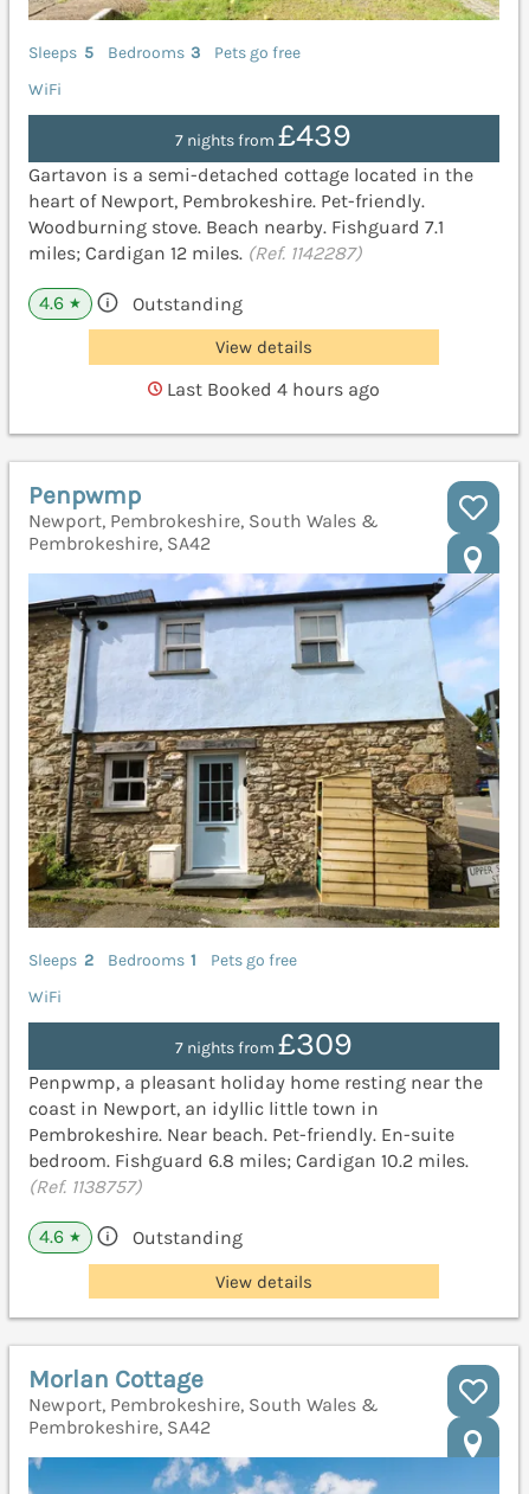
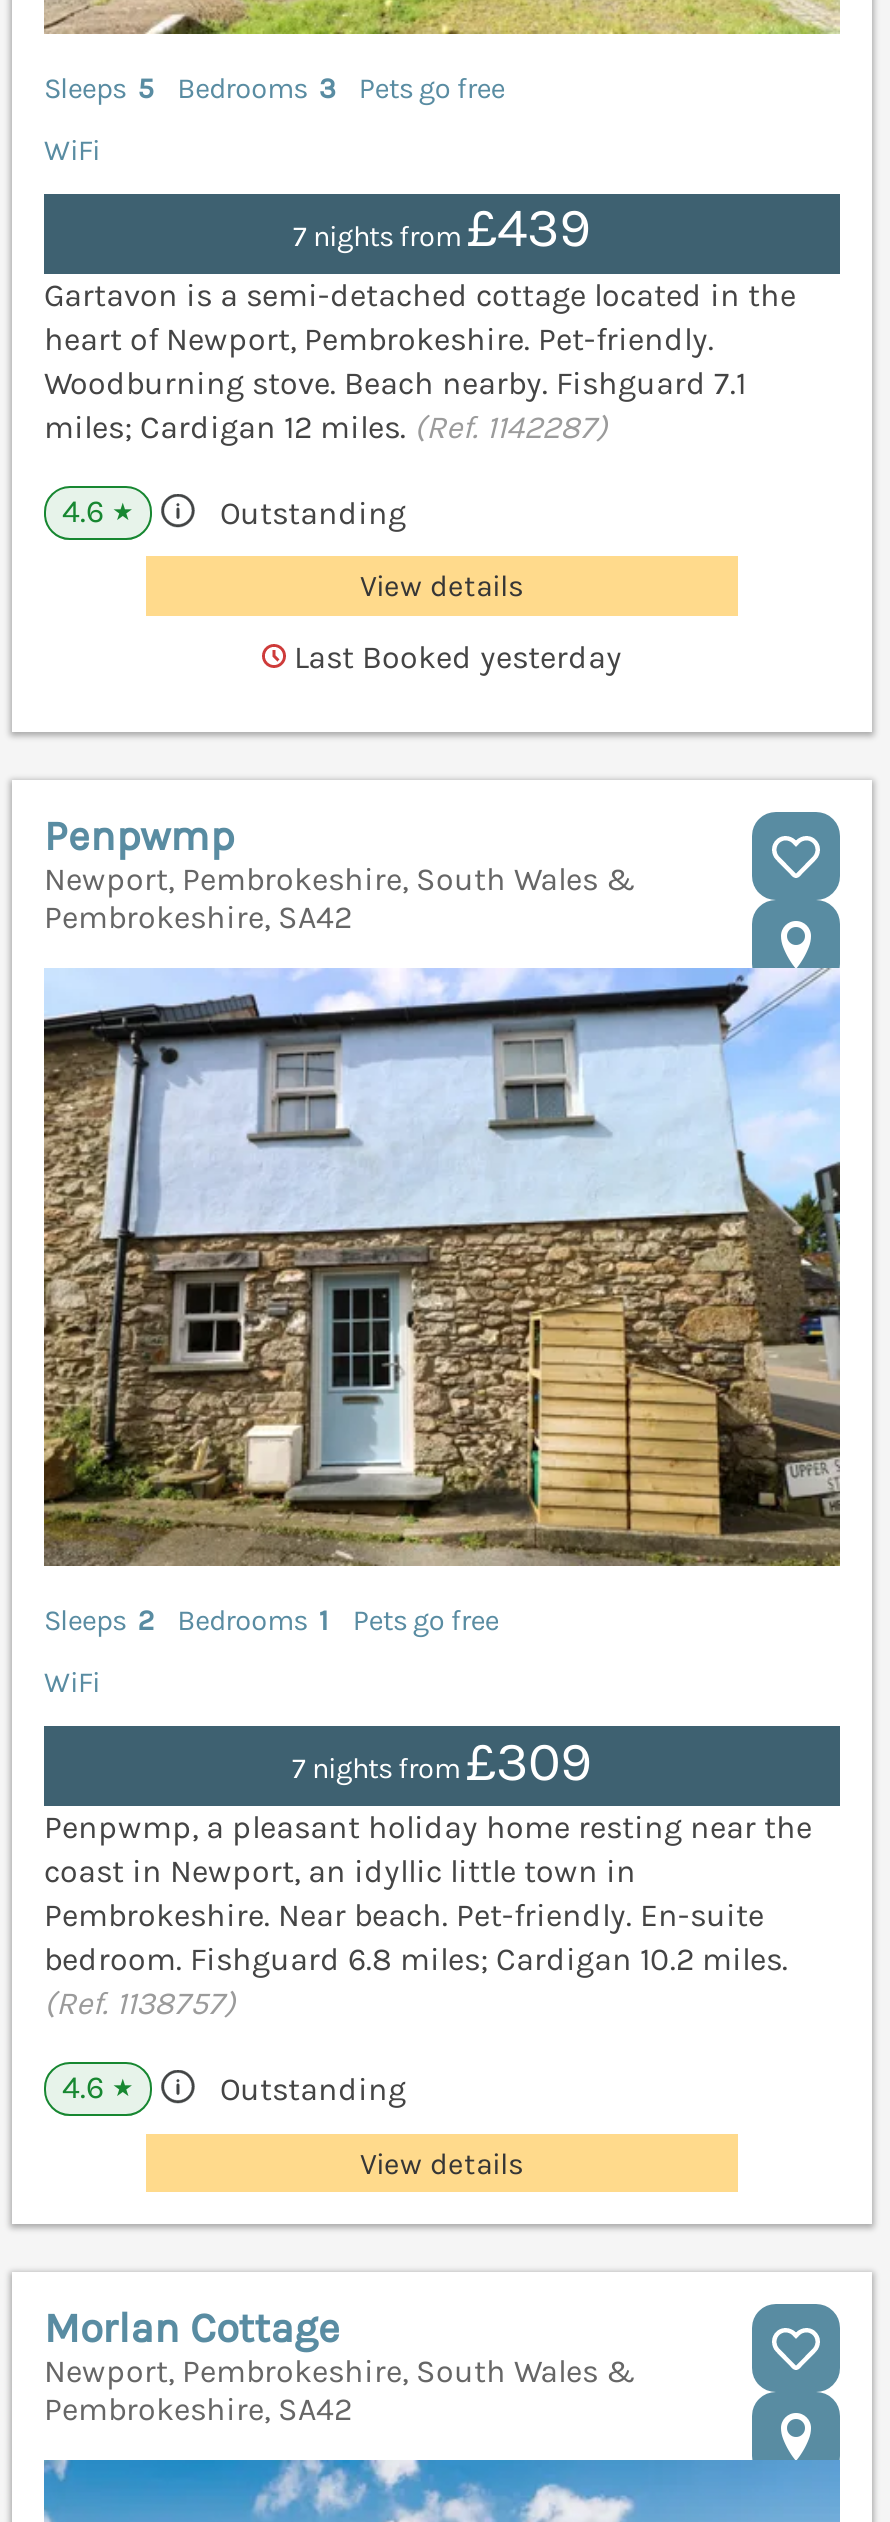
- Last Booked 4 hours ago
+ Last Booked yesterday
